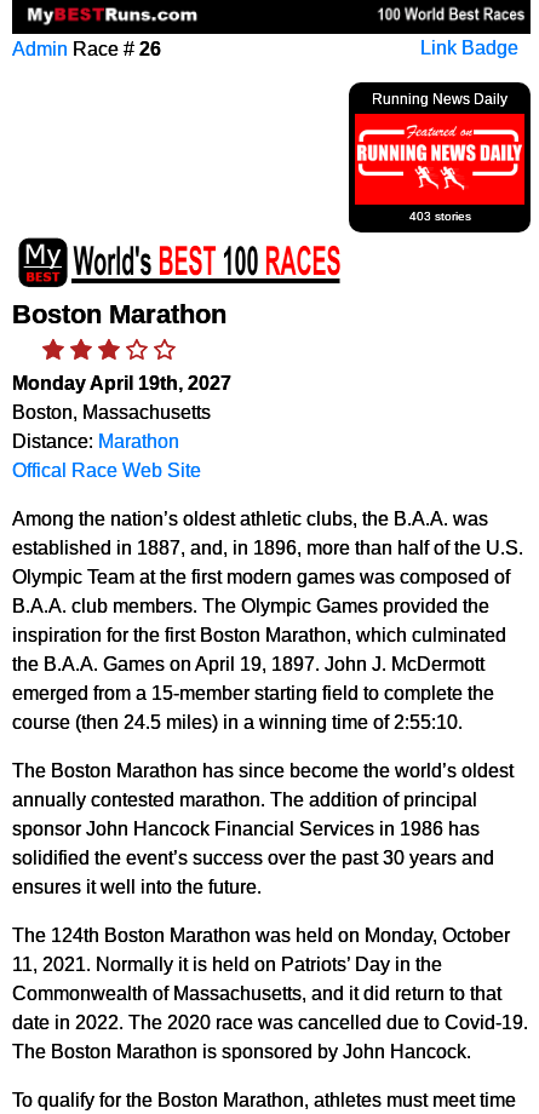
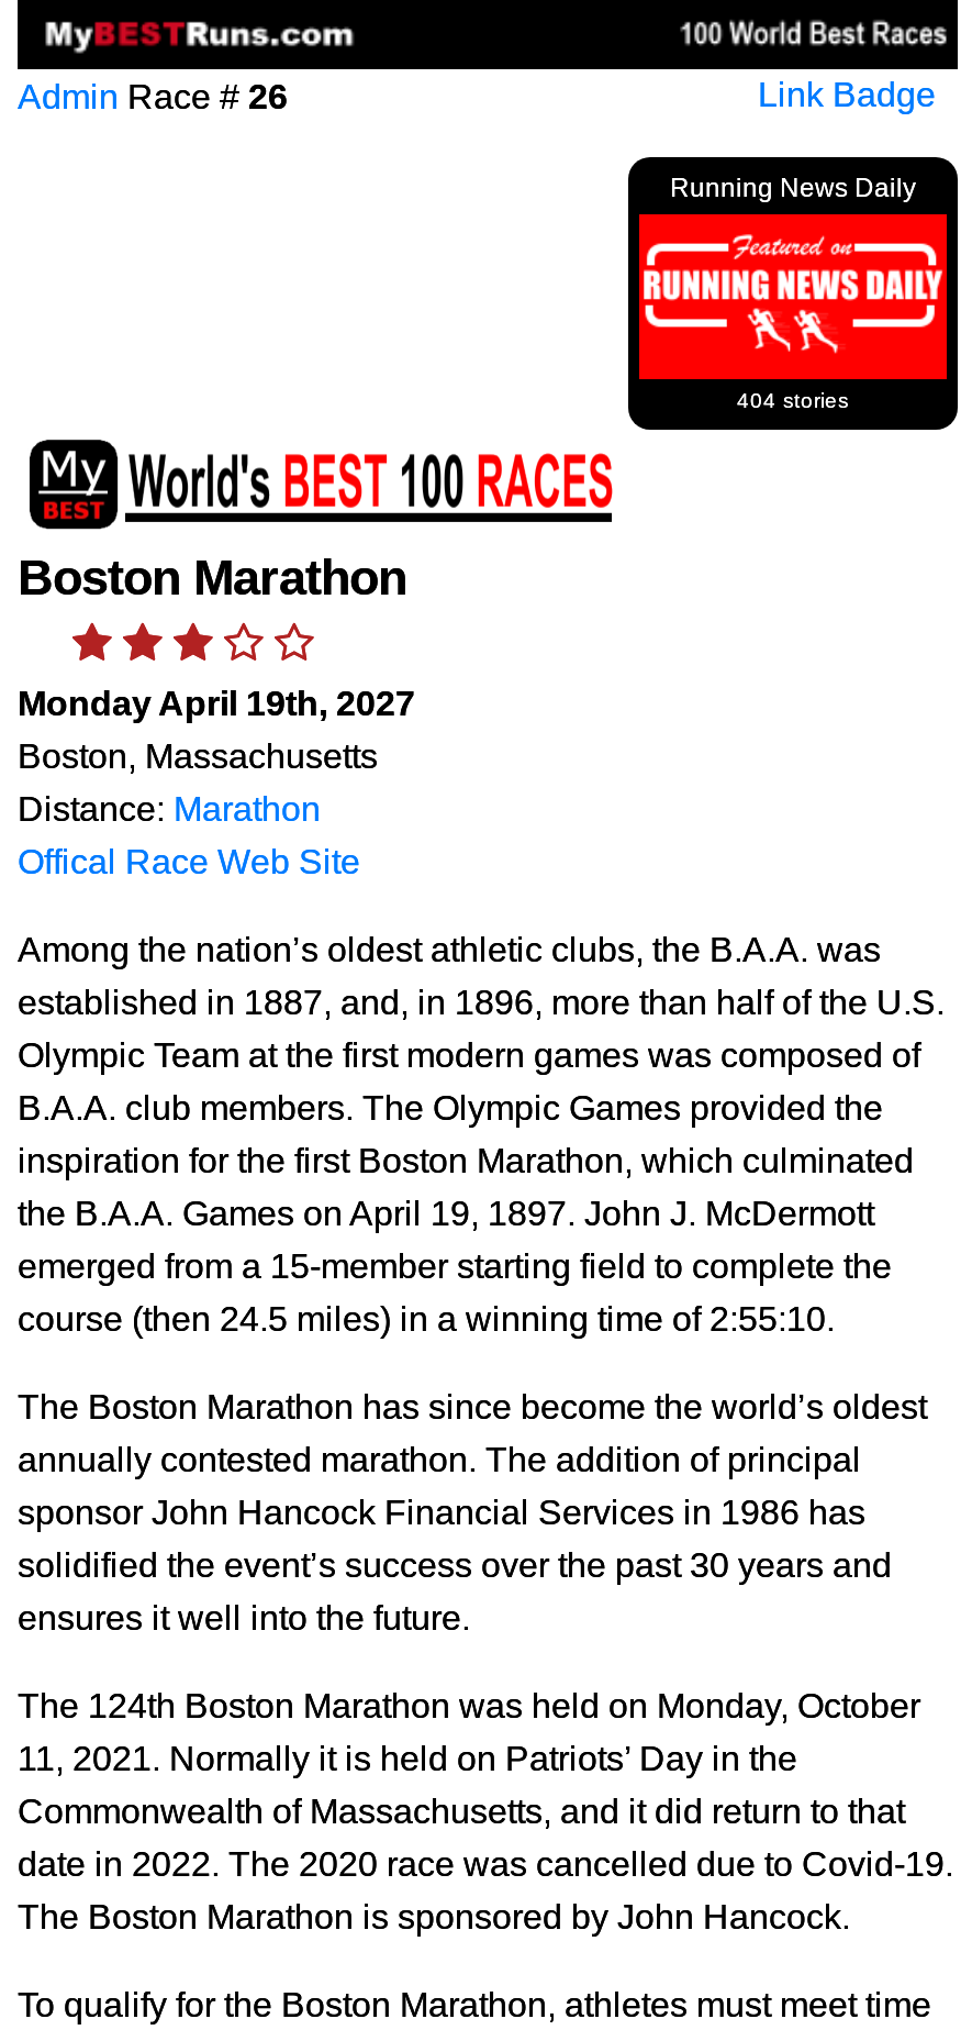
- 403 stories
+ 404 stories
